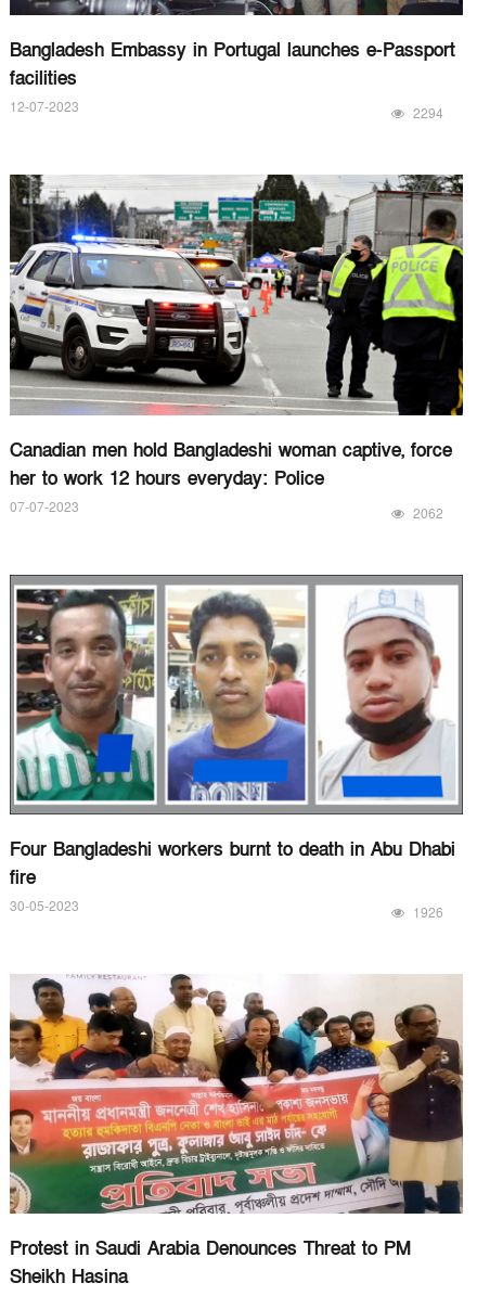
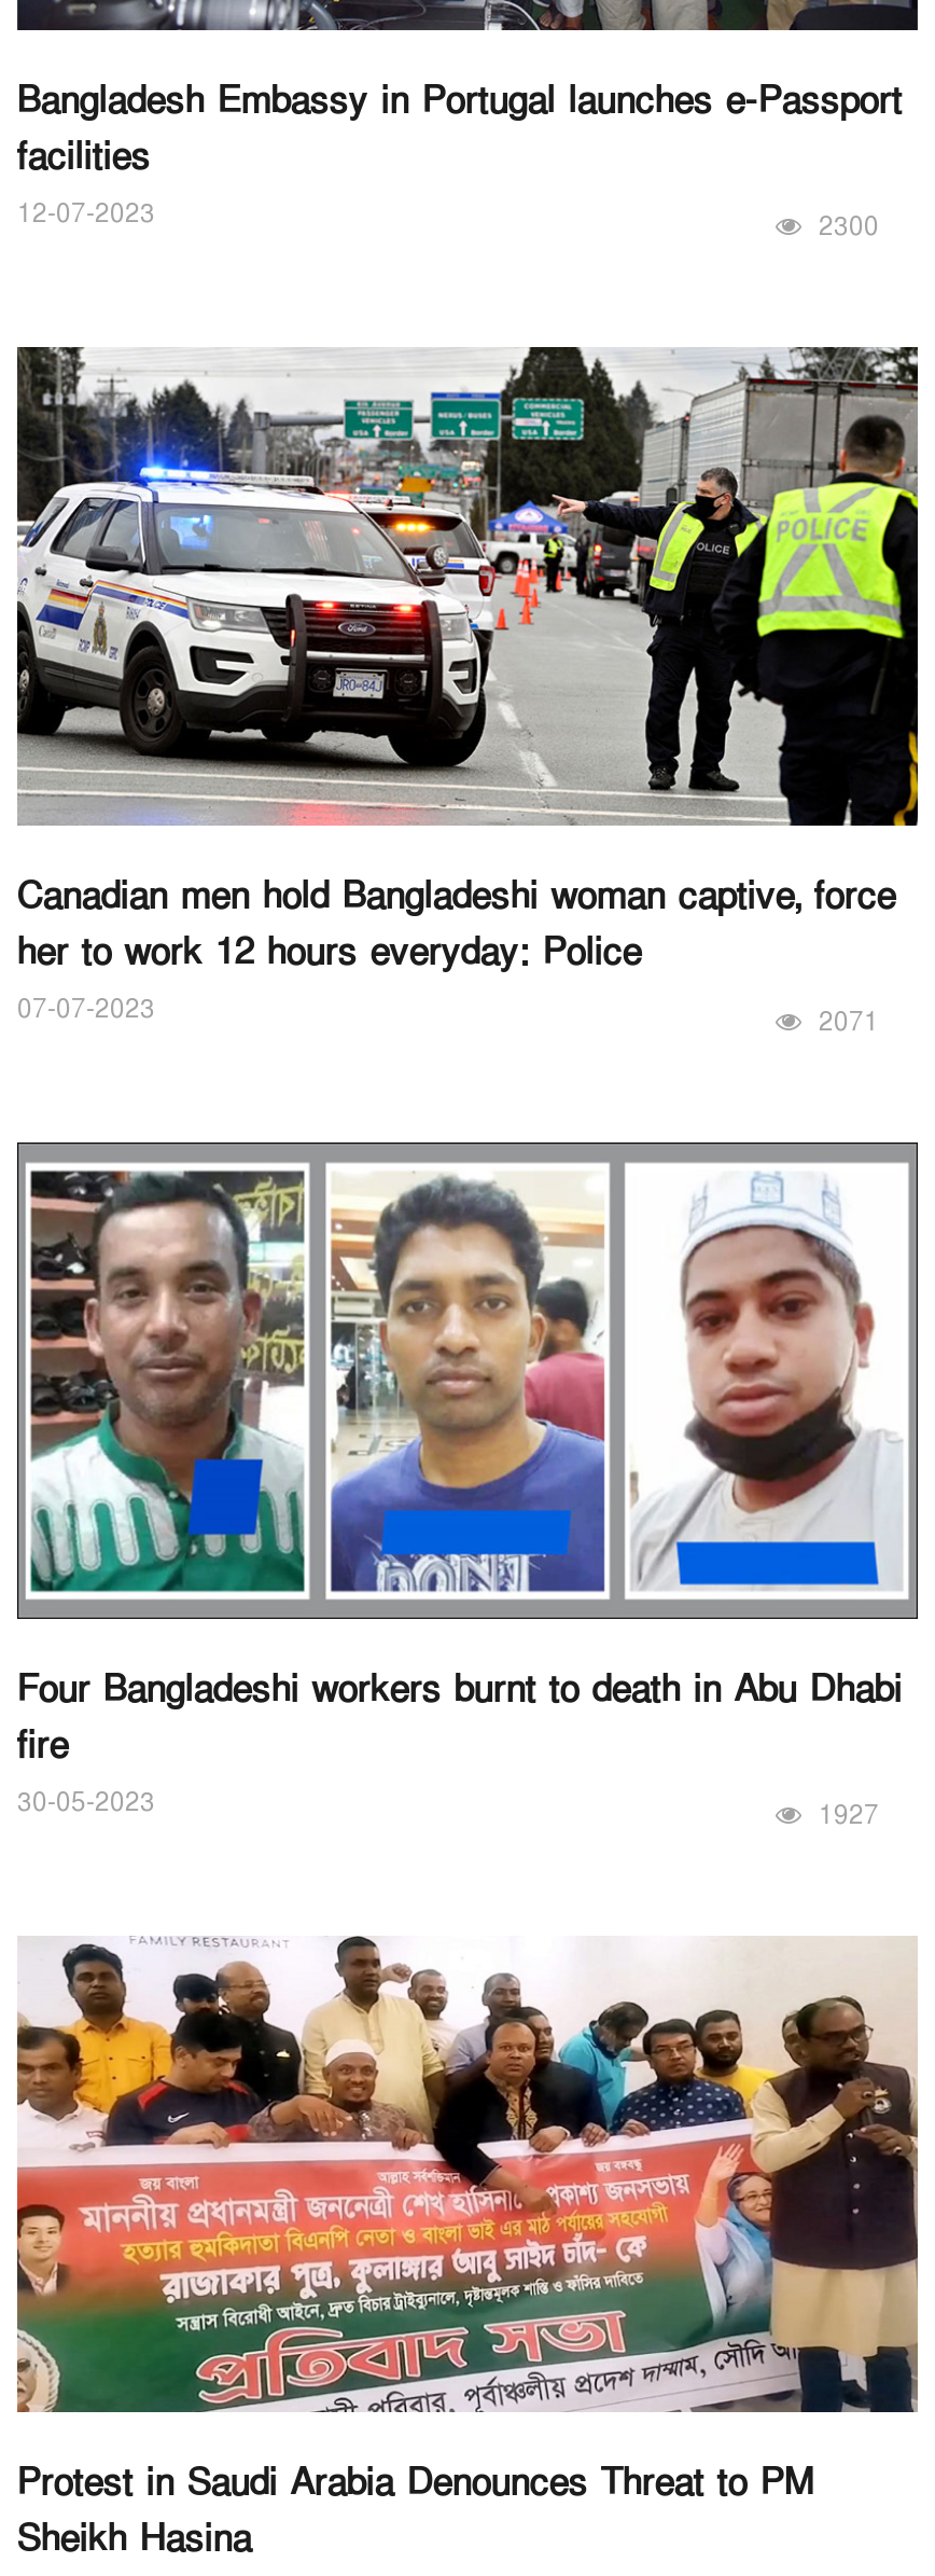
- 2294
+ 2300

- 2062
+ 2071

- 1926
+ 1927
